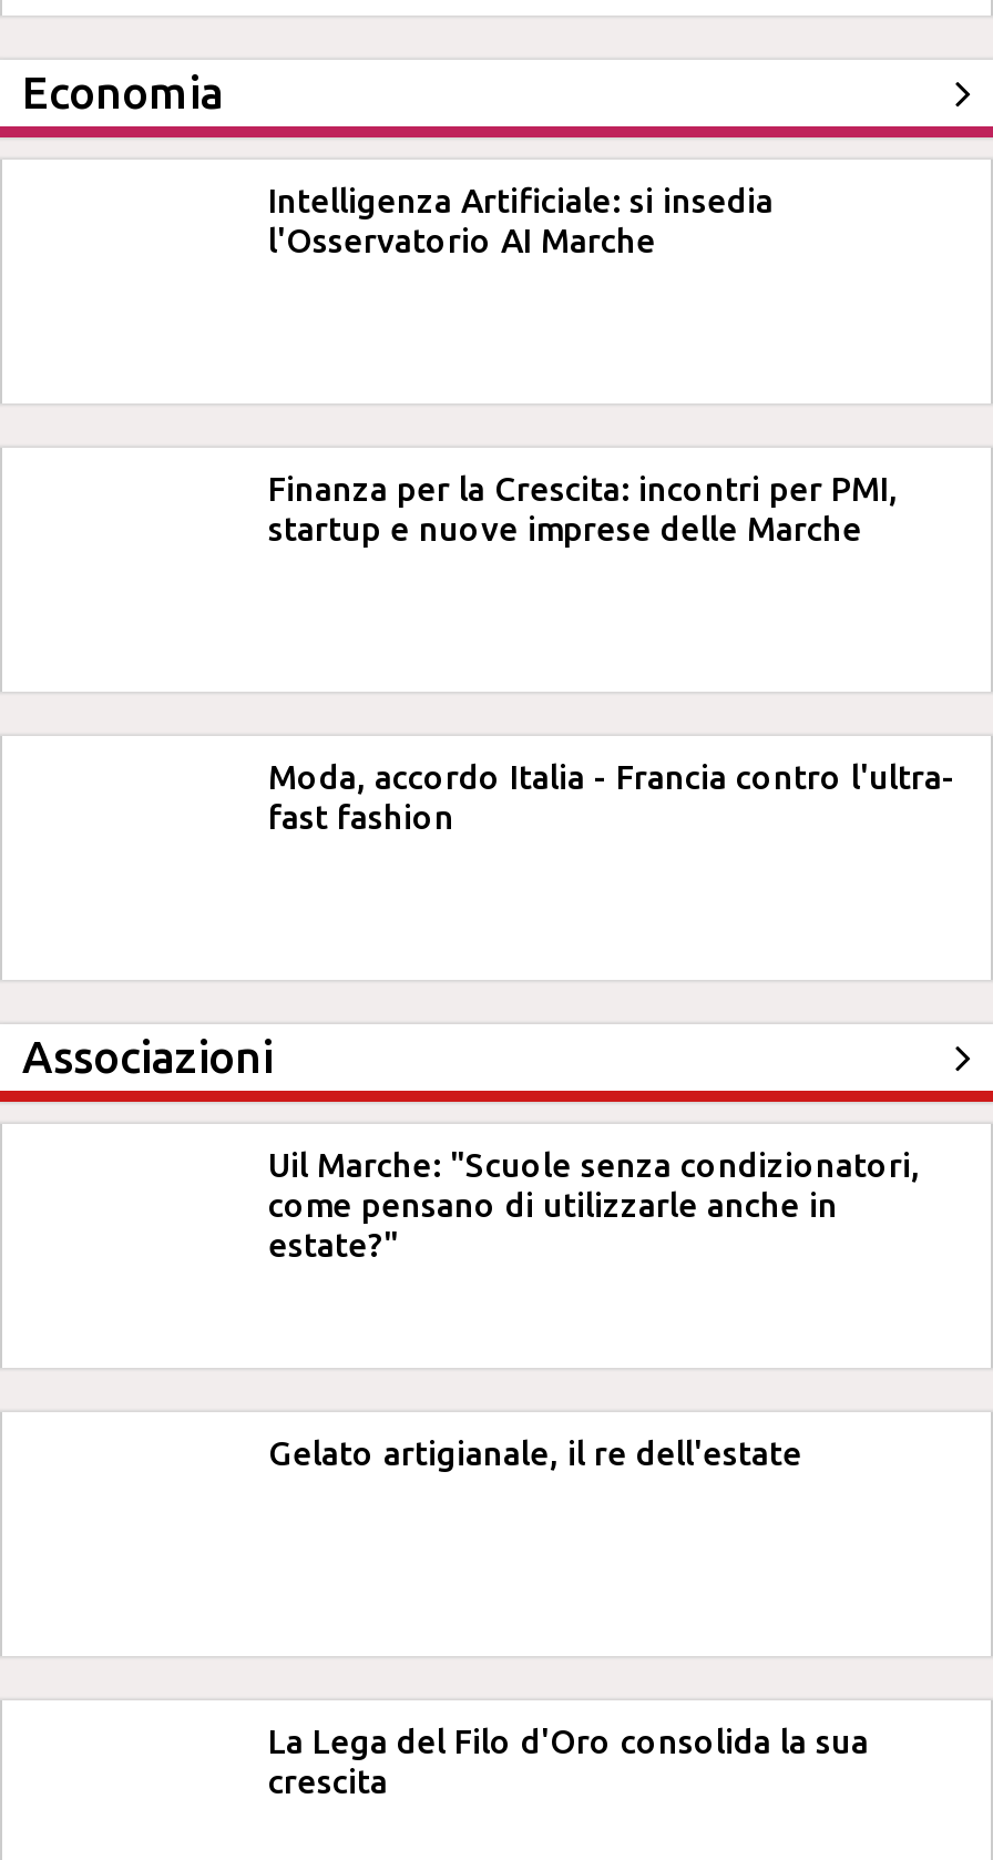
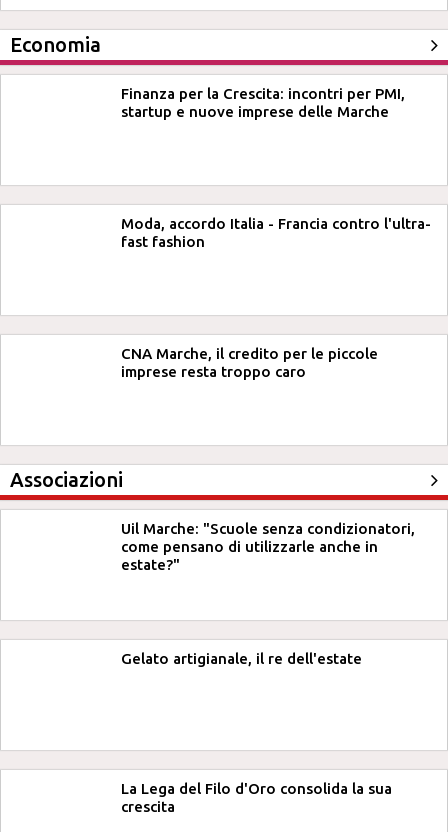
- Intelligenza Artificiale: si insedia
- l'Osservatorio AI Marche

moved up: Finanza per la Crescita: incontri per PMI, | startup e nuove imprese delle Marche | Moda, accordo Italia - Francia contro l'ultra- | fast fashion

+ CNA Marche, il credito per le piccole
+ imprese resta troppo caro
